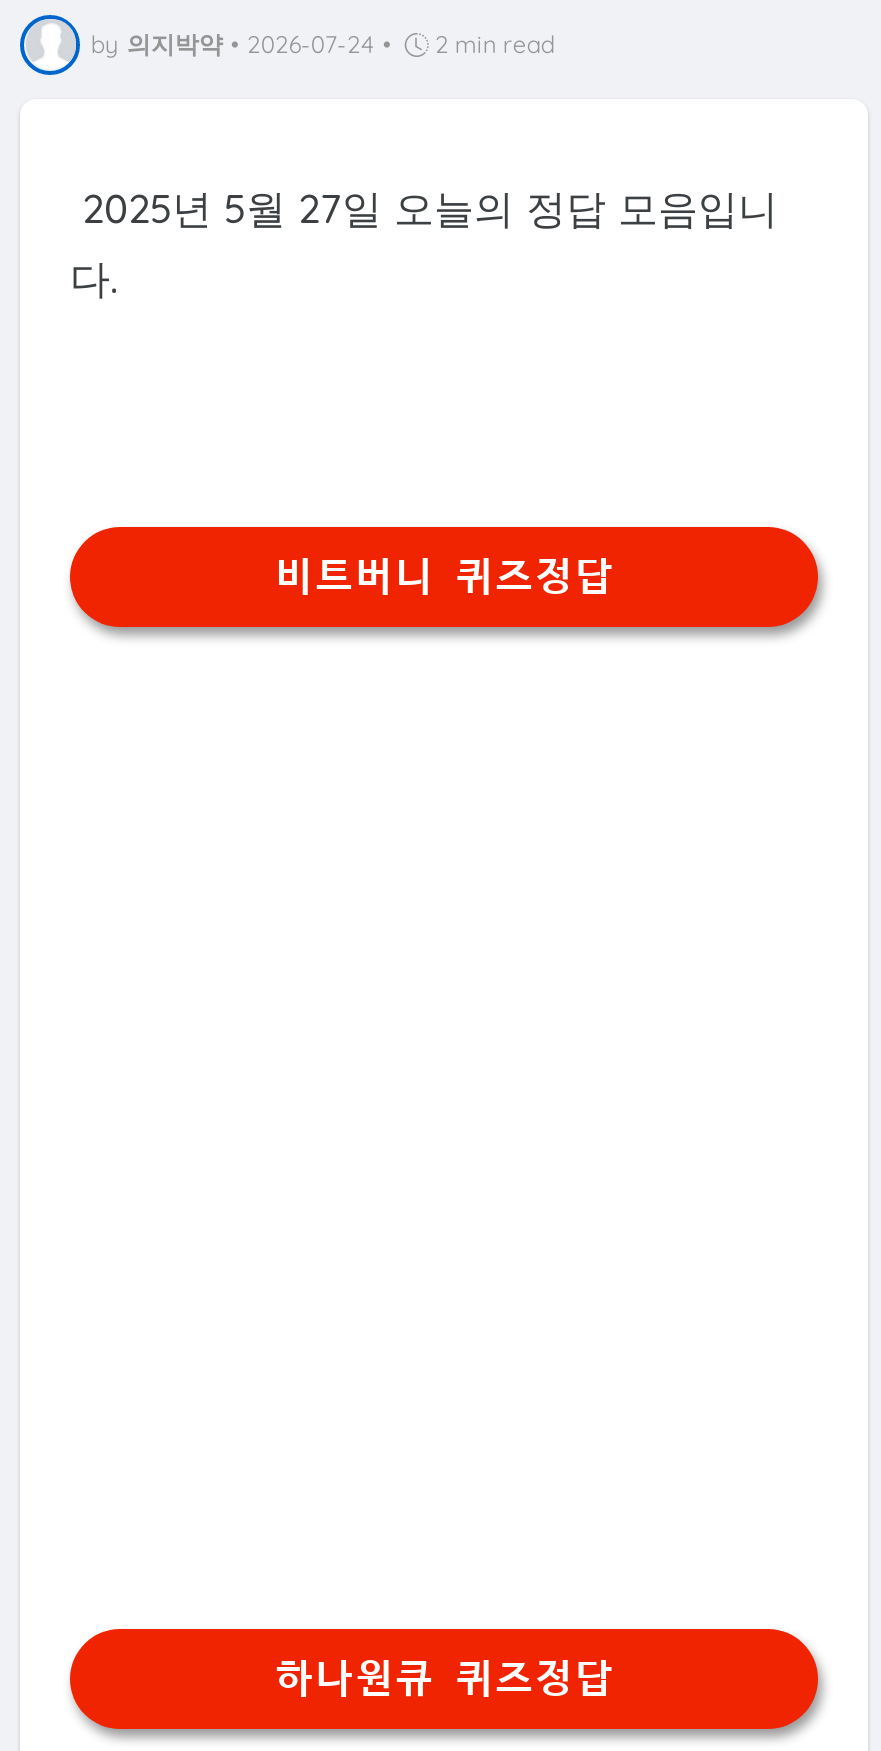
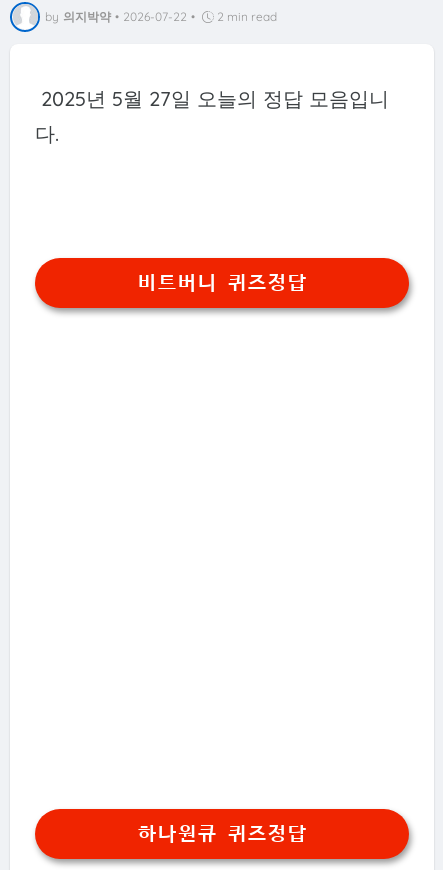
- by 의지박약 • 2026-07-24 • 2 min read
+ by 의지박약 • 2026-07-22 • 2 min read
